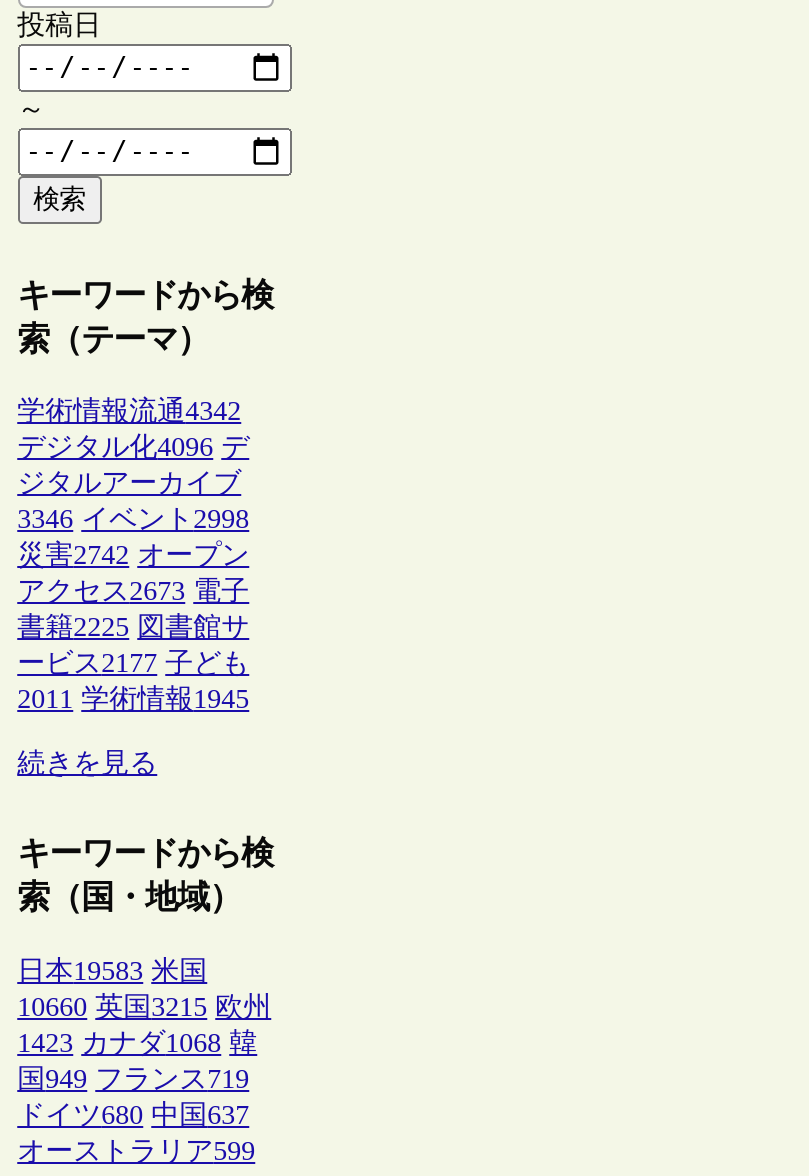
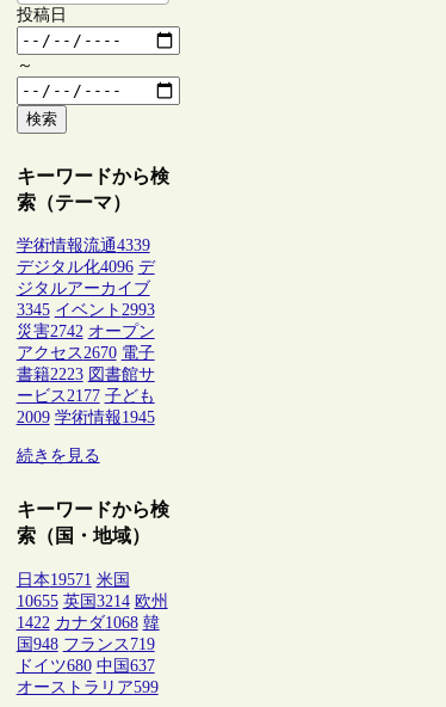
- 学術情報流通4342
+ 学術情報流通4339

- 3346 イベント2998
+ 3345 イベント2993

- アクセス2673 電子
+ アクセス2670 電子

- 書籍2225 図書館サ
+ 書籍2223 図書館サ

- 2011 学術情報1945
+ 2009 学術情報1945

- 日本19583 米国
+ 日本19571 米国

- 10660 英国3215 欧州
+ 10655 英国3214 欧州

- 1423 カナダ1068 韓
+ 1422 カナダ1068 韓

- 国949 フランス719
+ 国948 フランス719
